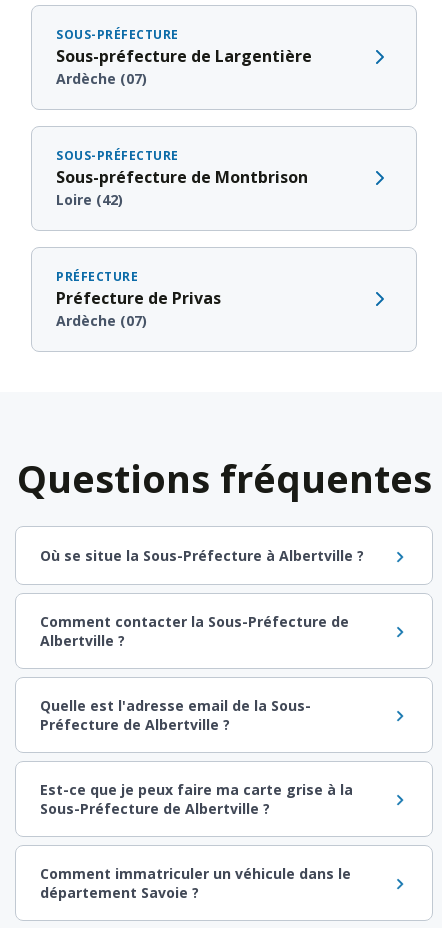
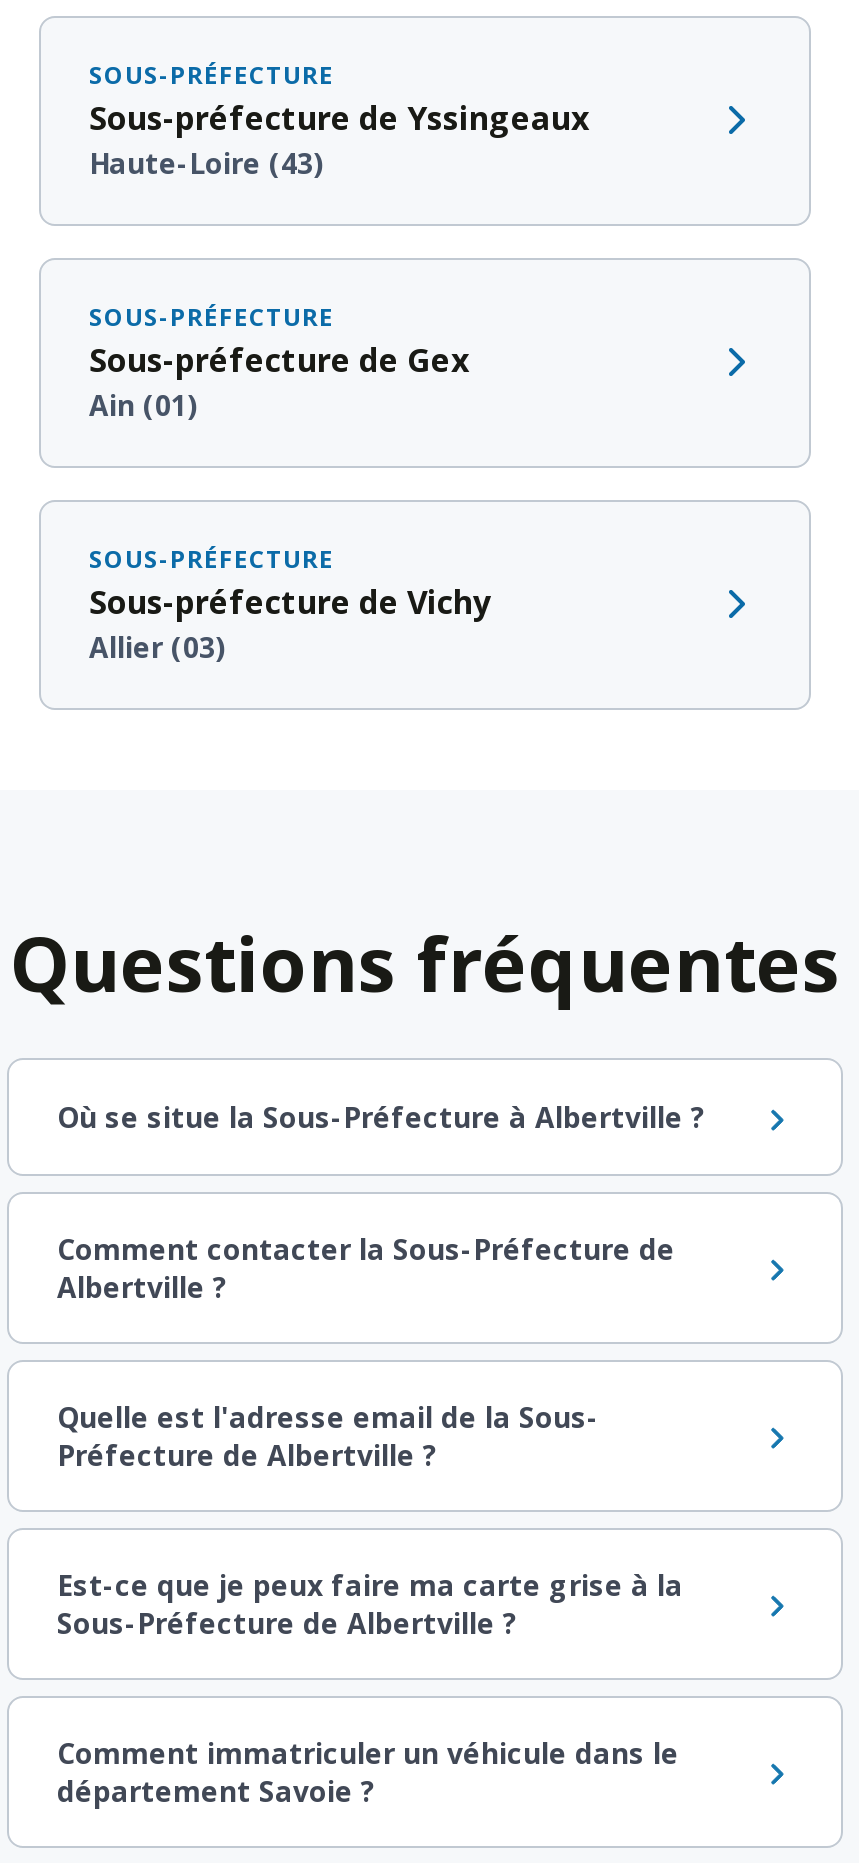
- Sous-préfecture de Largentière
- Ardèche (07)
+ Sous-préfecture de Yssingeaux
+ Haute-Loire (43)

- Sous-préfecture de Montbrison
- Loire (42)
+ Sous-préfecture de Gex
+ Ain (01)

- PRÉFECTURE
- Préfecture de Privas
- Ardèche (07)
+ SOUS-PRÉFECTURE
+ Sous-préfecture de Vichy
+ Allier (03)
